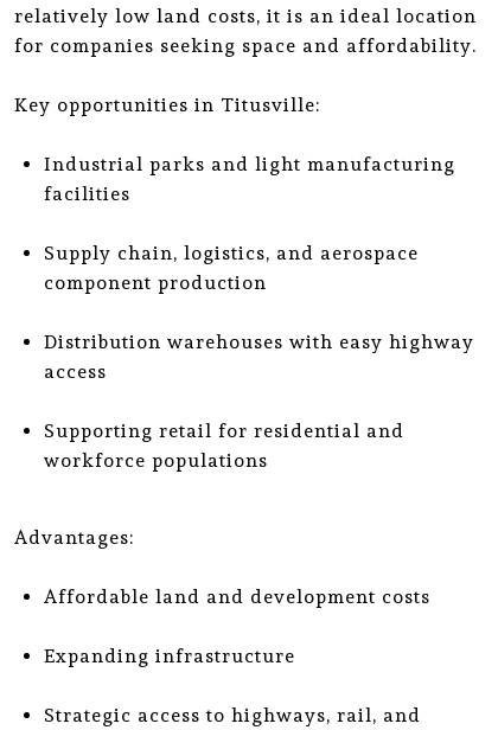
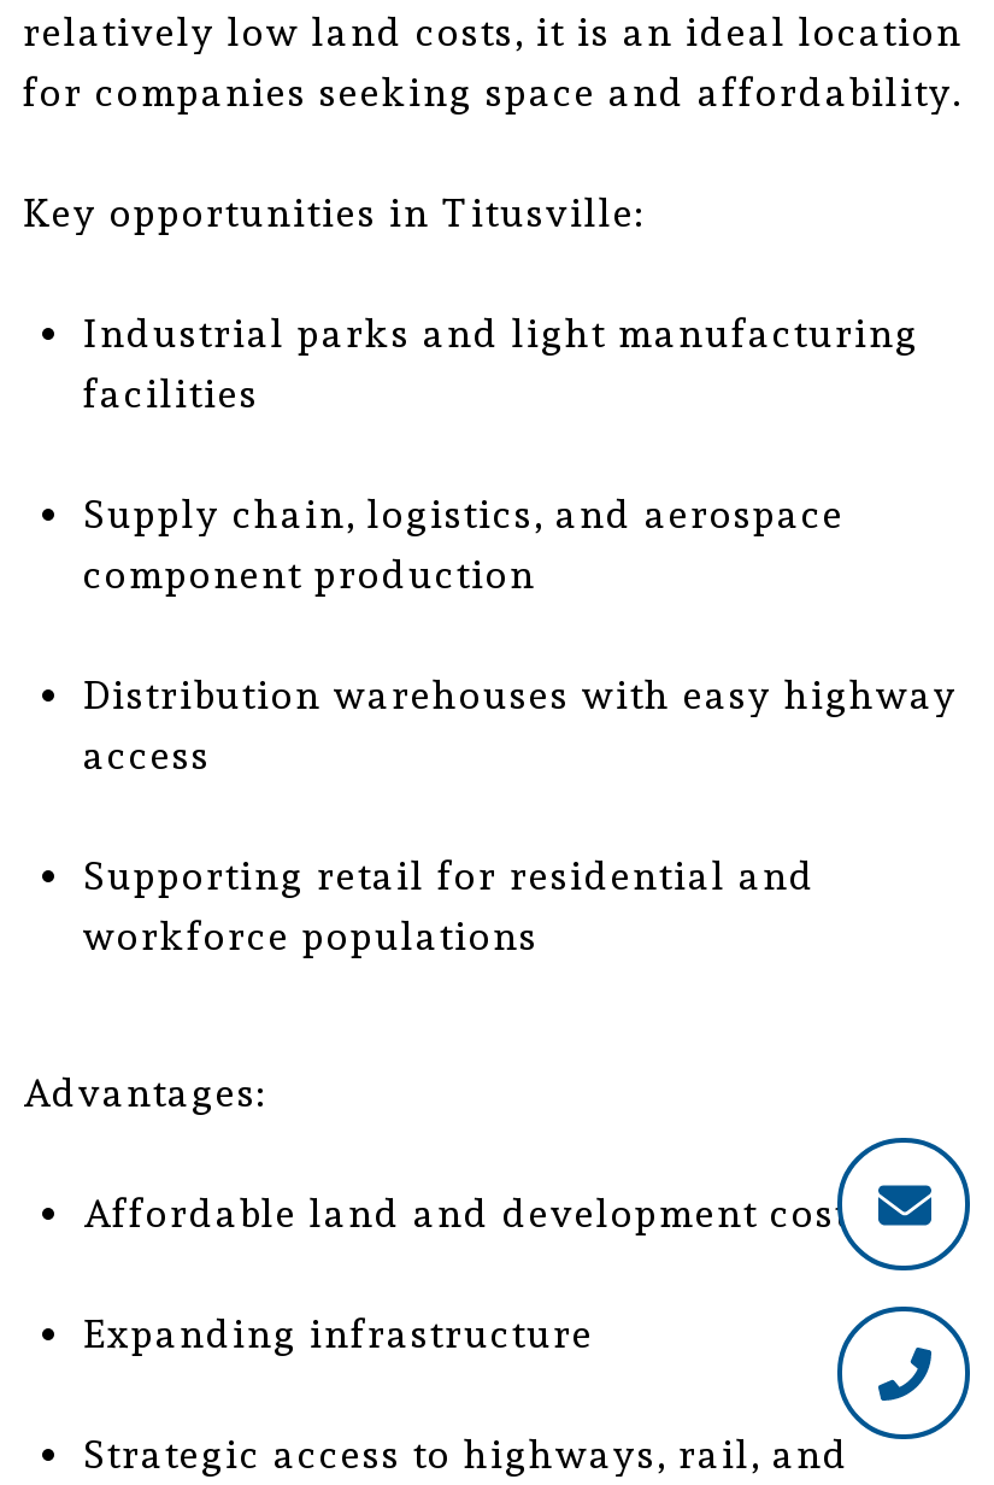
+ [image]

+ [image]
